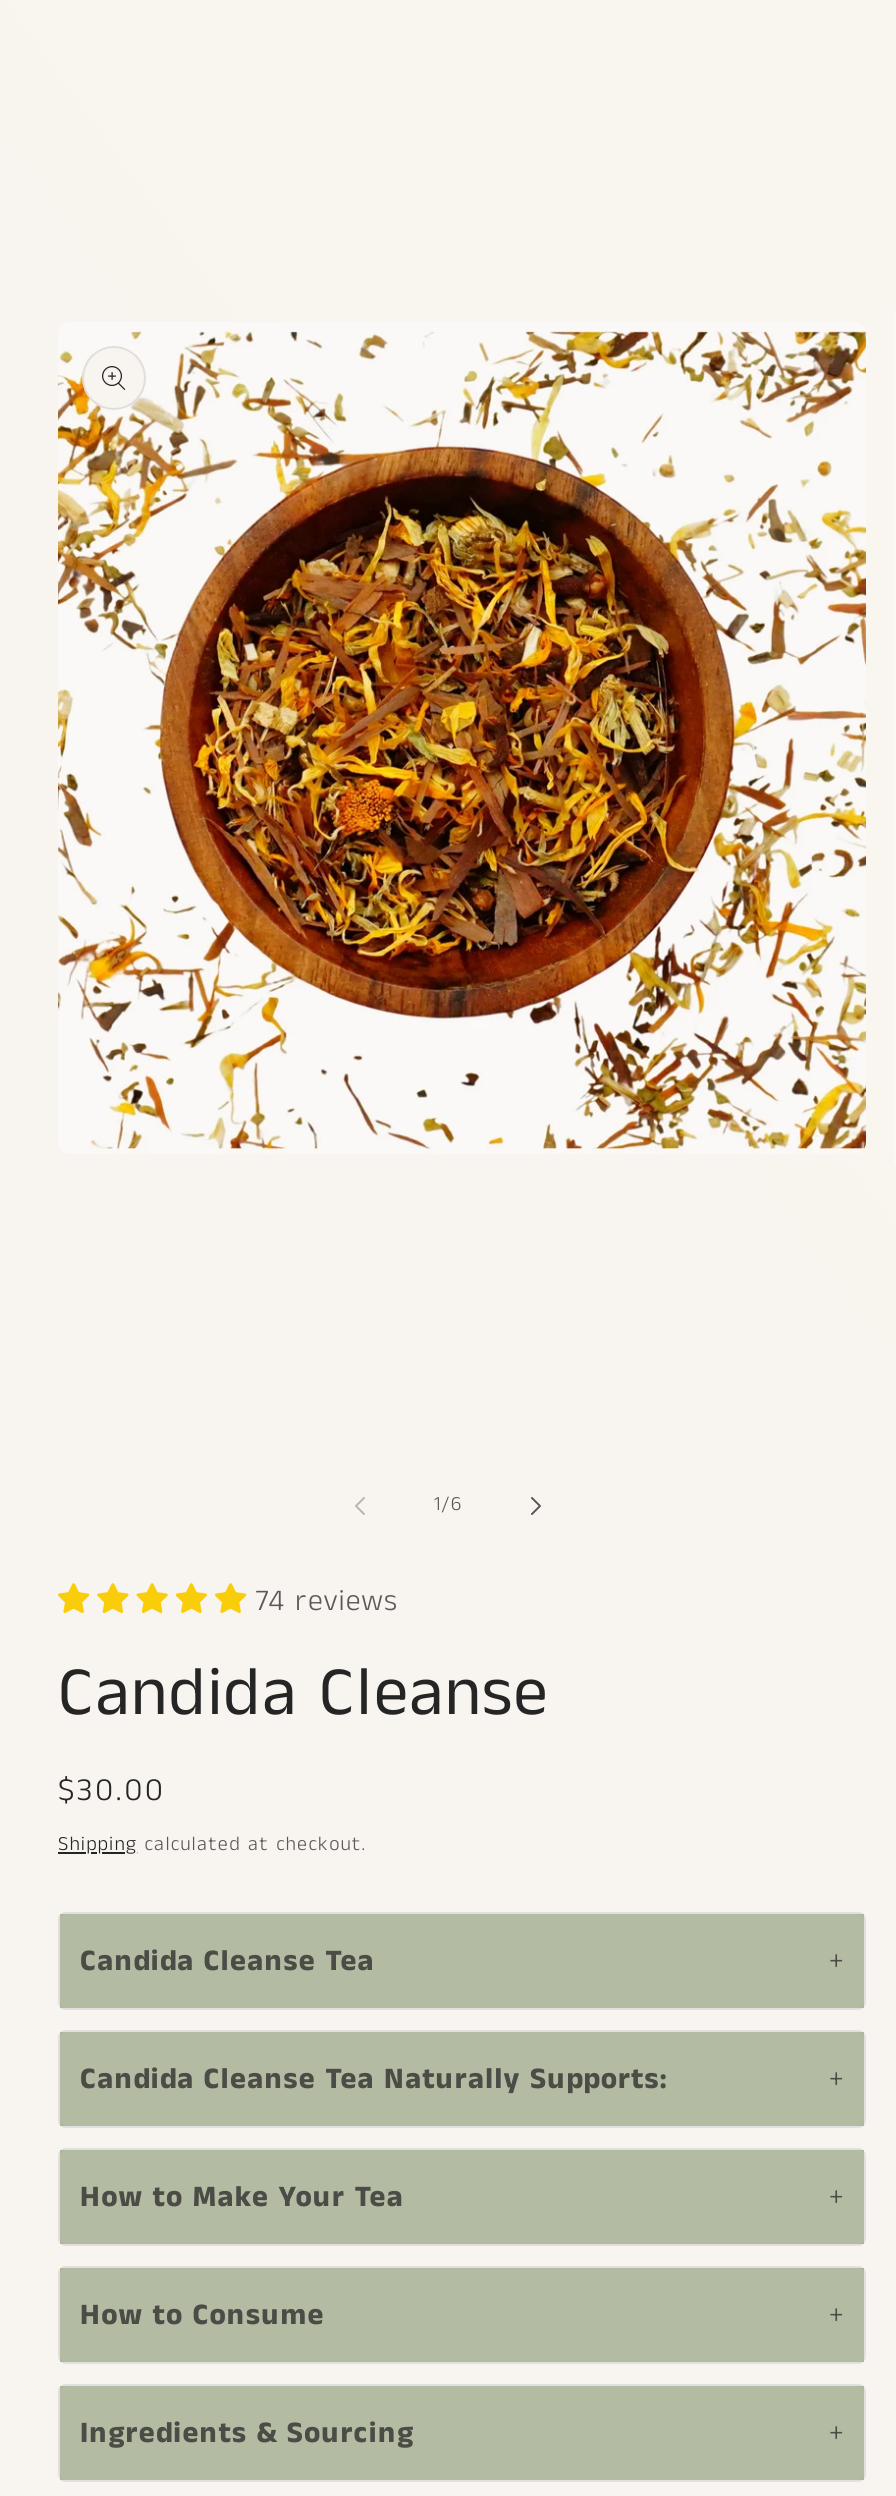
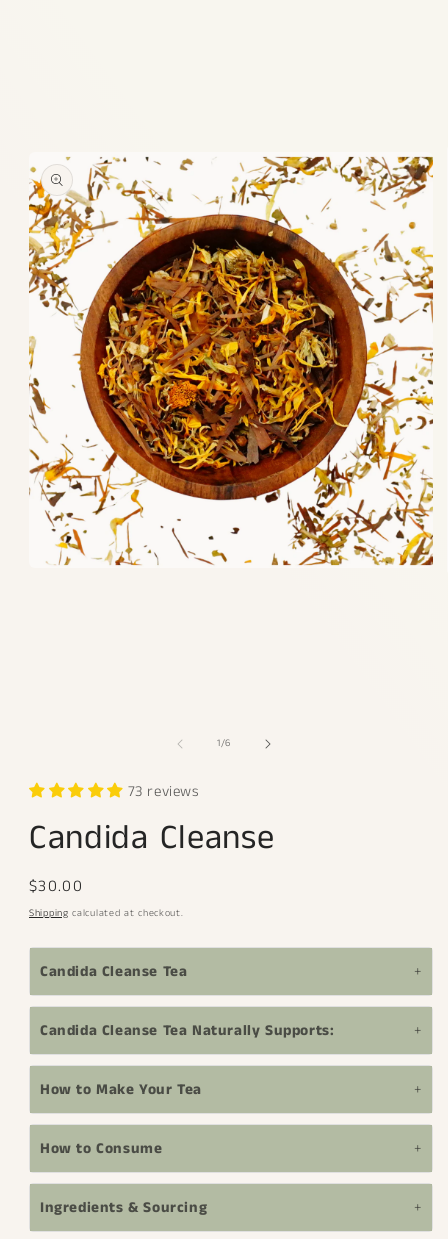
- 74 reviews
+ 73 reviews
